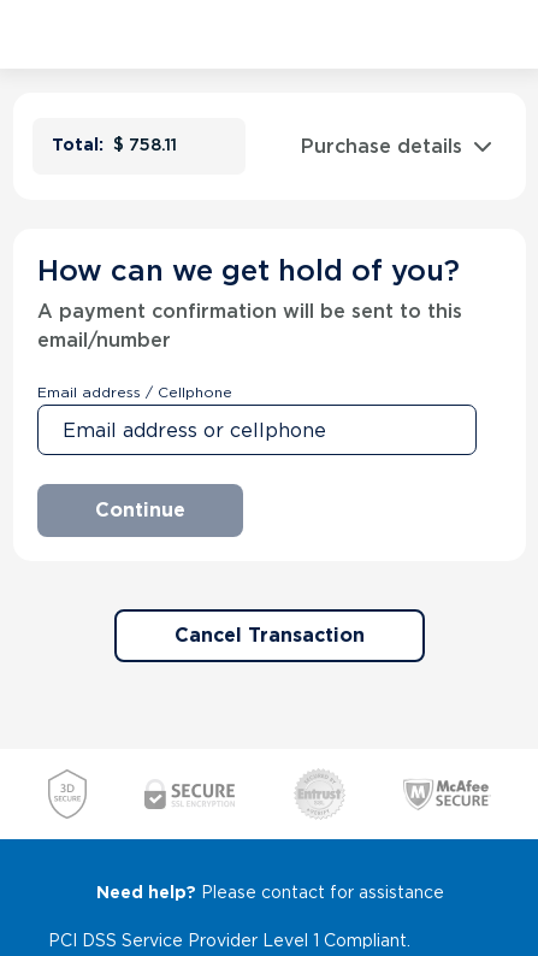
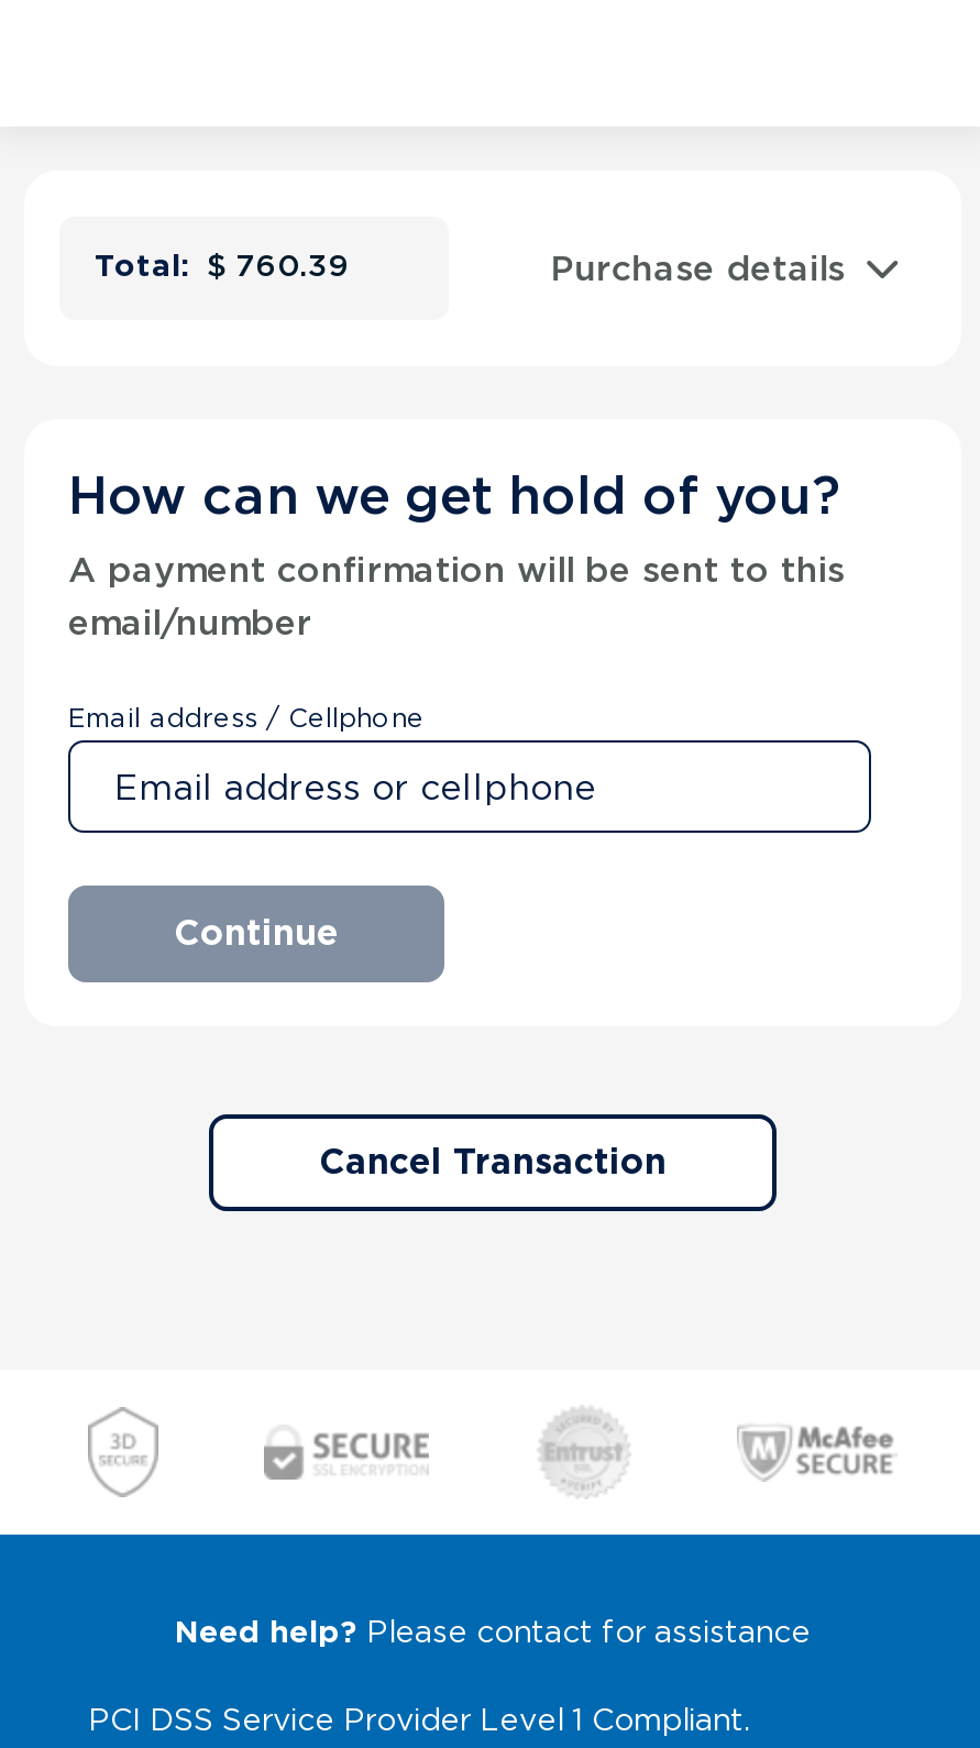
- Total: $ 758.11
+ Total: $ 760.39
